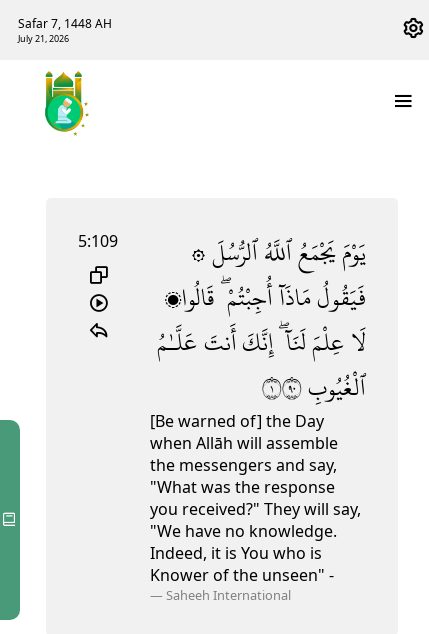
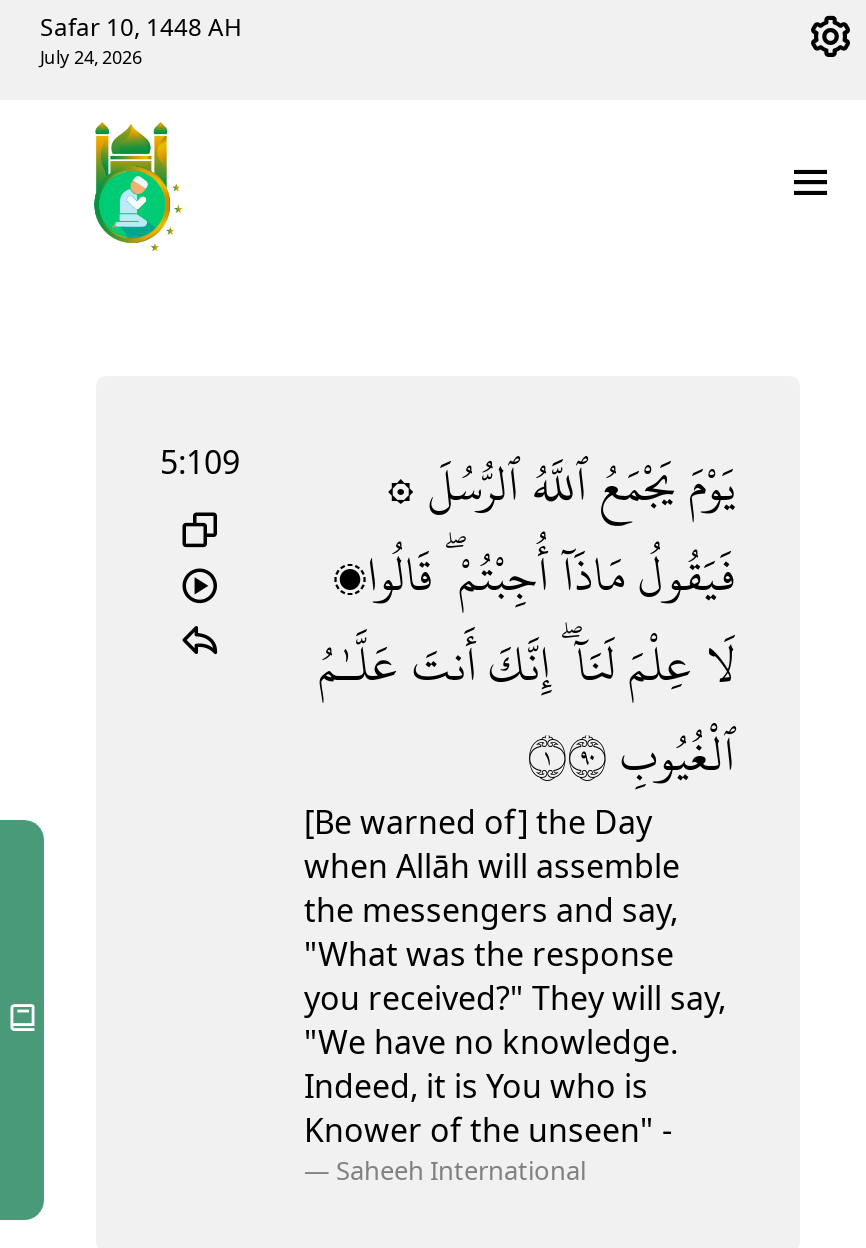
- Safar 7, 1448 AH
+ Safar 10, 1448 AH

- July 21, 2026
+ July 24, 2026
